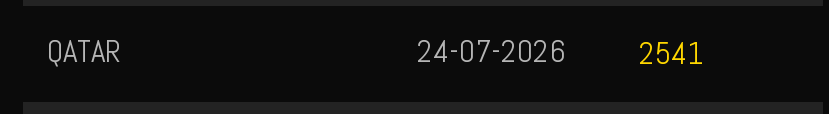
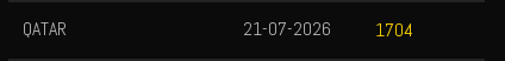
- 24-07-2026
+ 21-07-2026

- 2541
+ 1704
